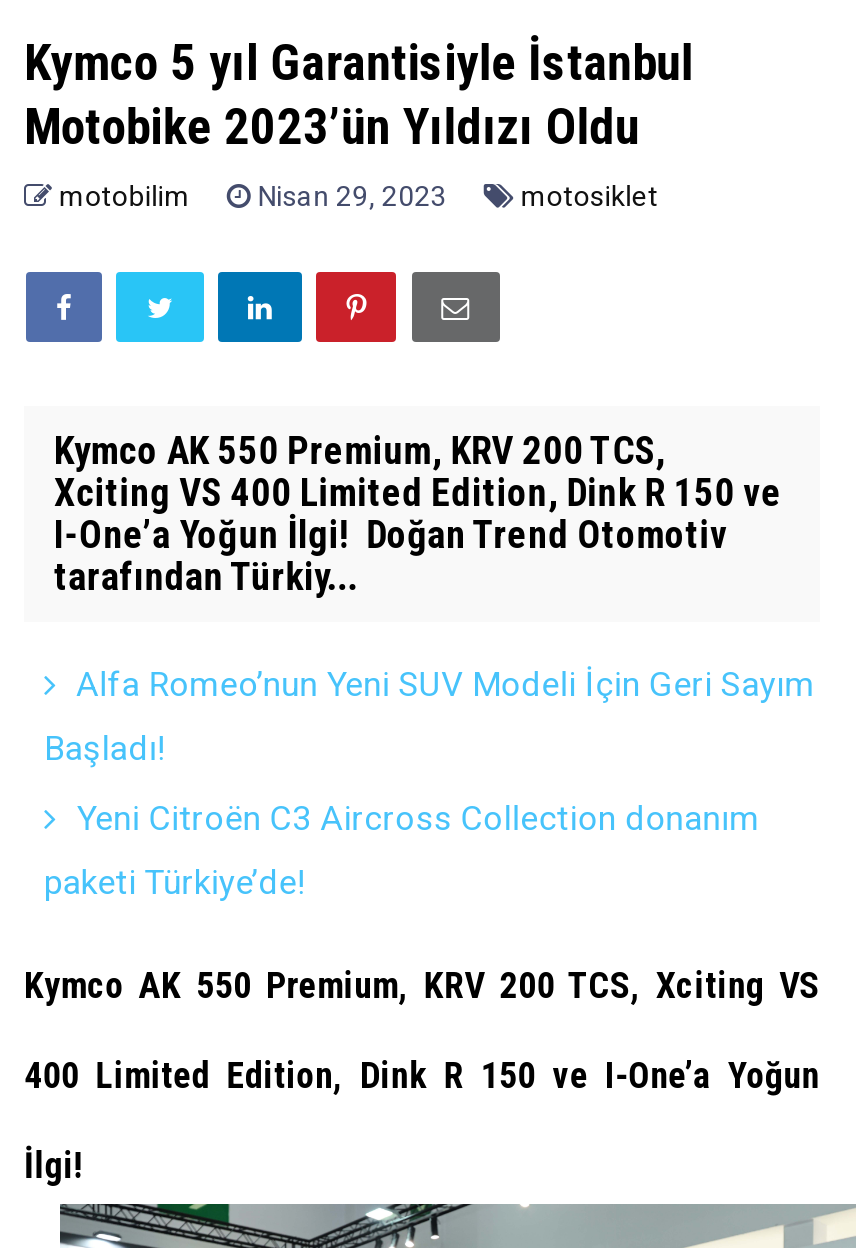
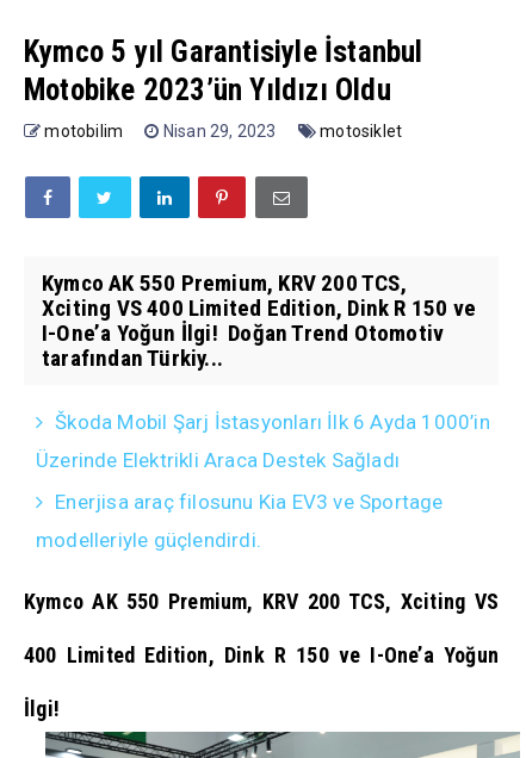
- Alfa Romeo’nun Yeni SUV Modeli İçin Geri Sayım
+ Škoda Mobil Şarj İstasyonları İlk 6 Ayda 1000’in

- Başladı!
+ Üzerinde Elektrikli Araca Destek Sağladı

- Yeni Citroën C3 Aircross Collection donanım
+ Enerjisa araç filosunu Kia EV3 ve Sportage

- paketi Türkiye’de!
+ modelleriyle güçlendirdi.
